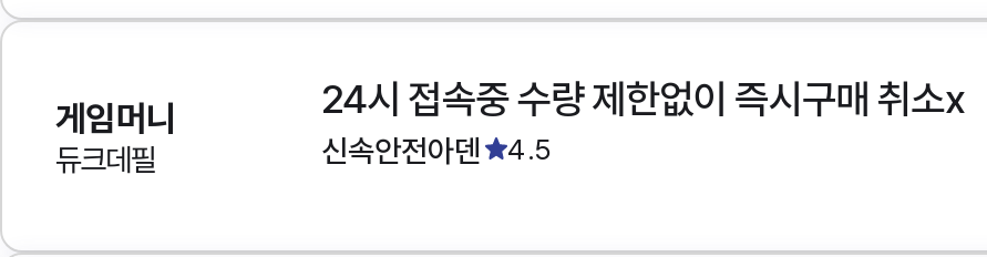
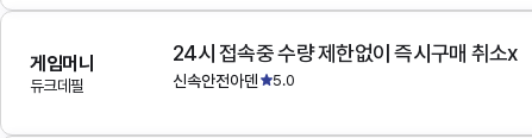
- 신속안전아덴 4.5
+ 신속안전아덴 5.0
